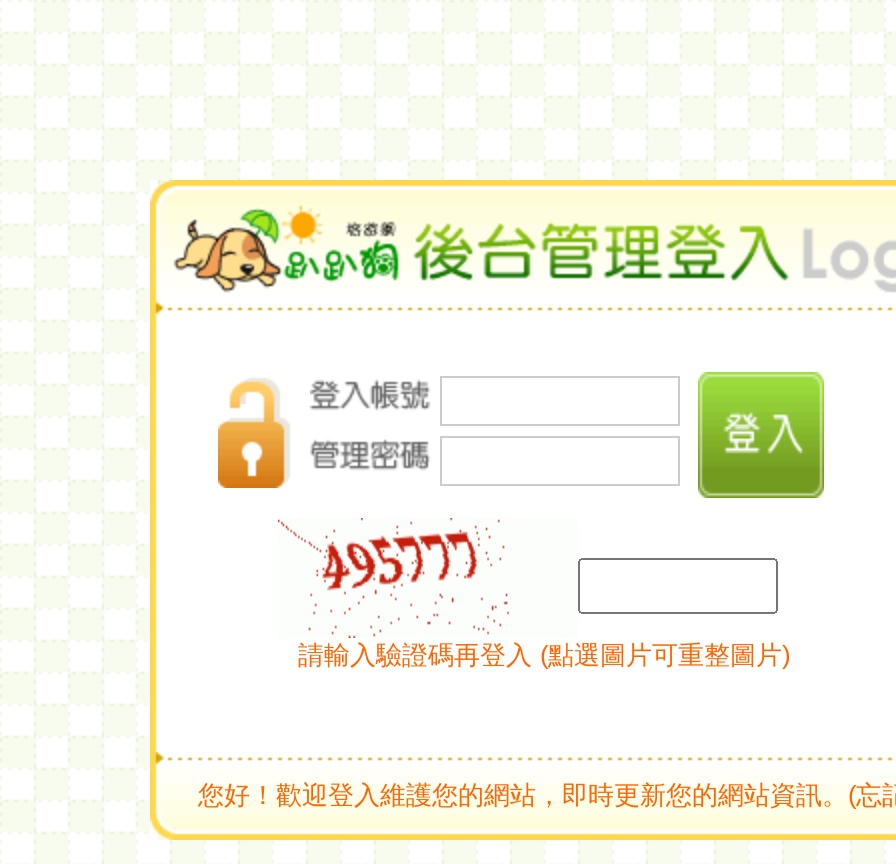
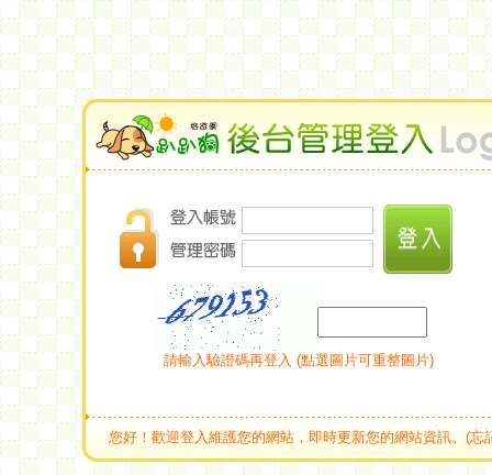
- [image]
+ [image]
